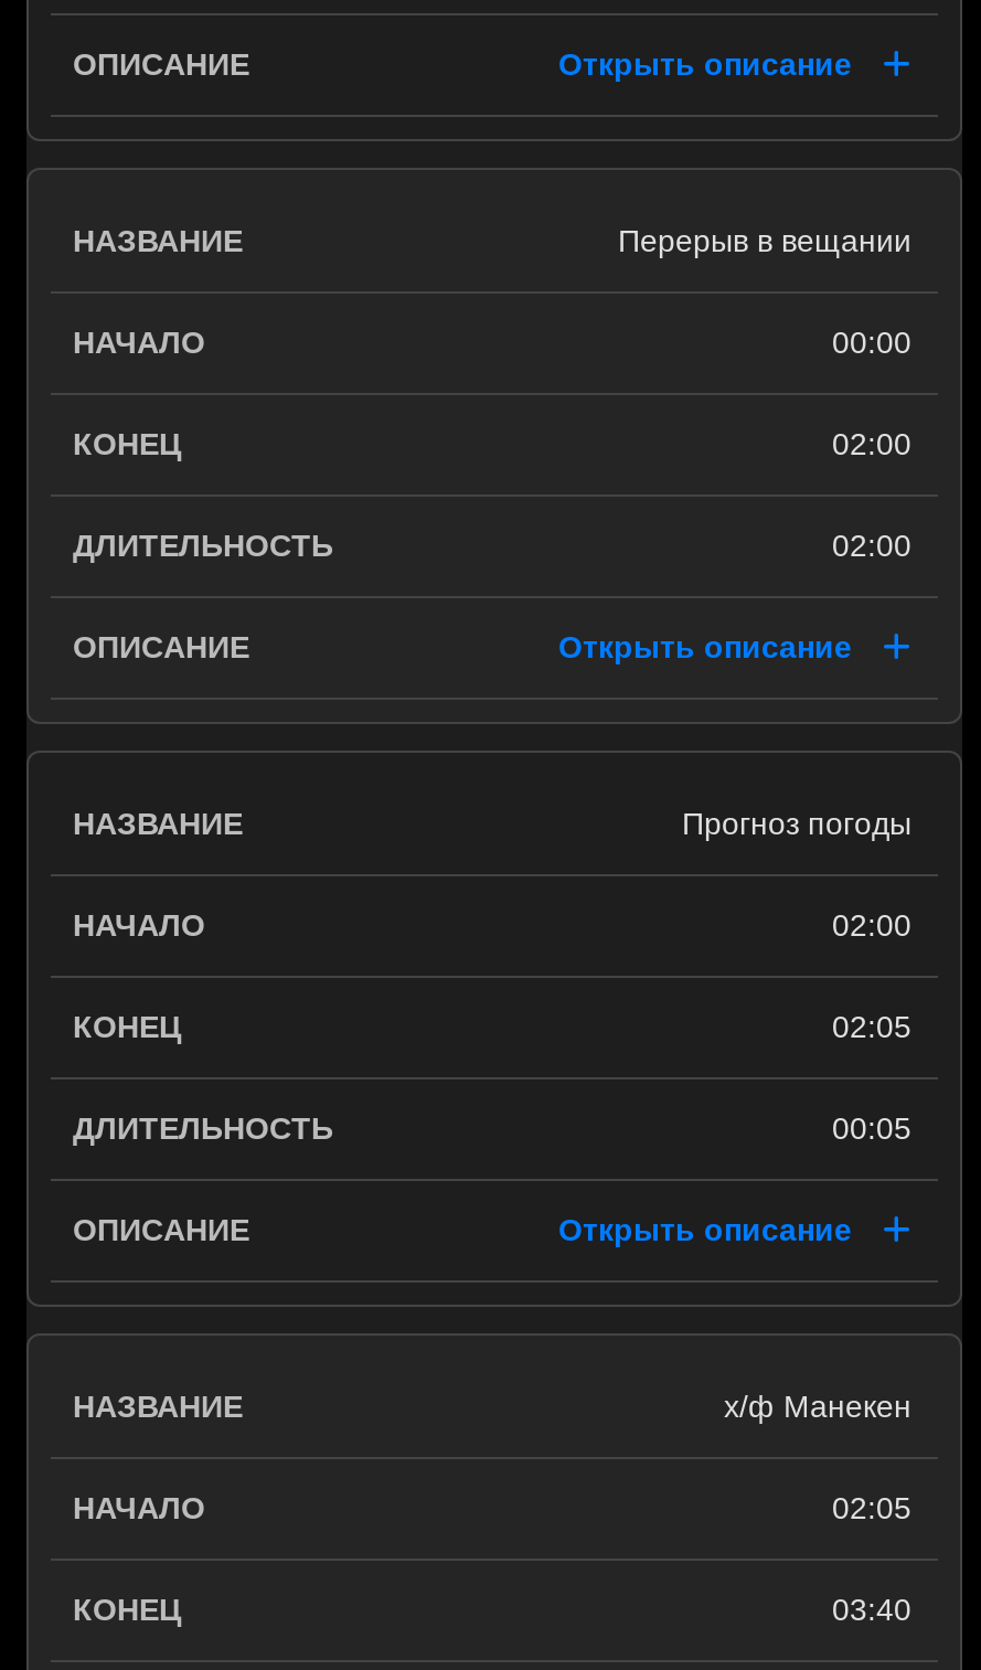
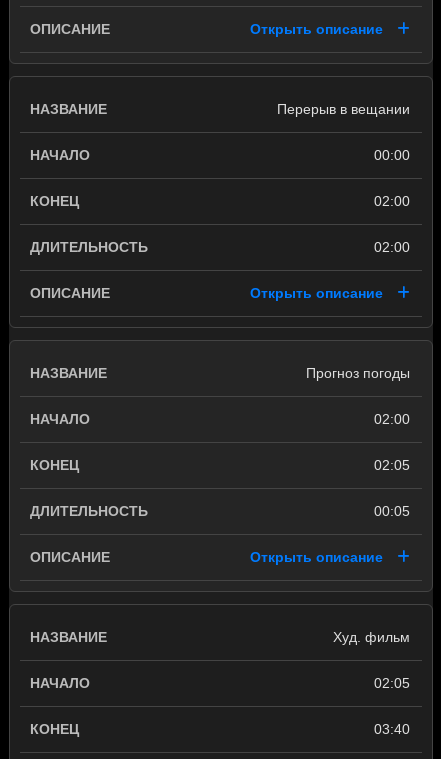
- х/ф Манекен
+ Худ. фильм
